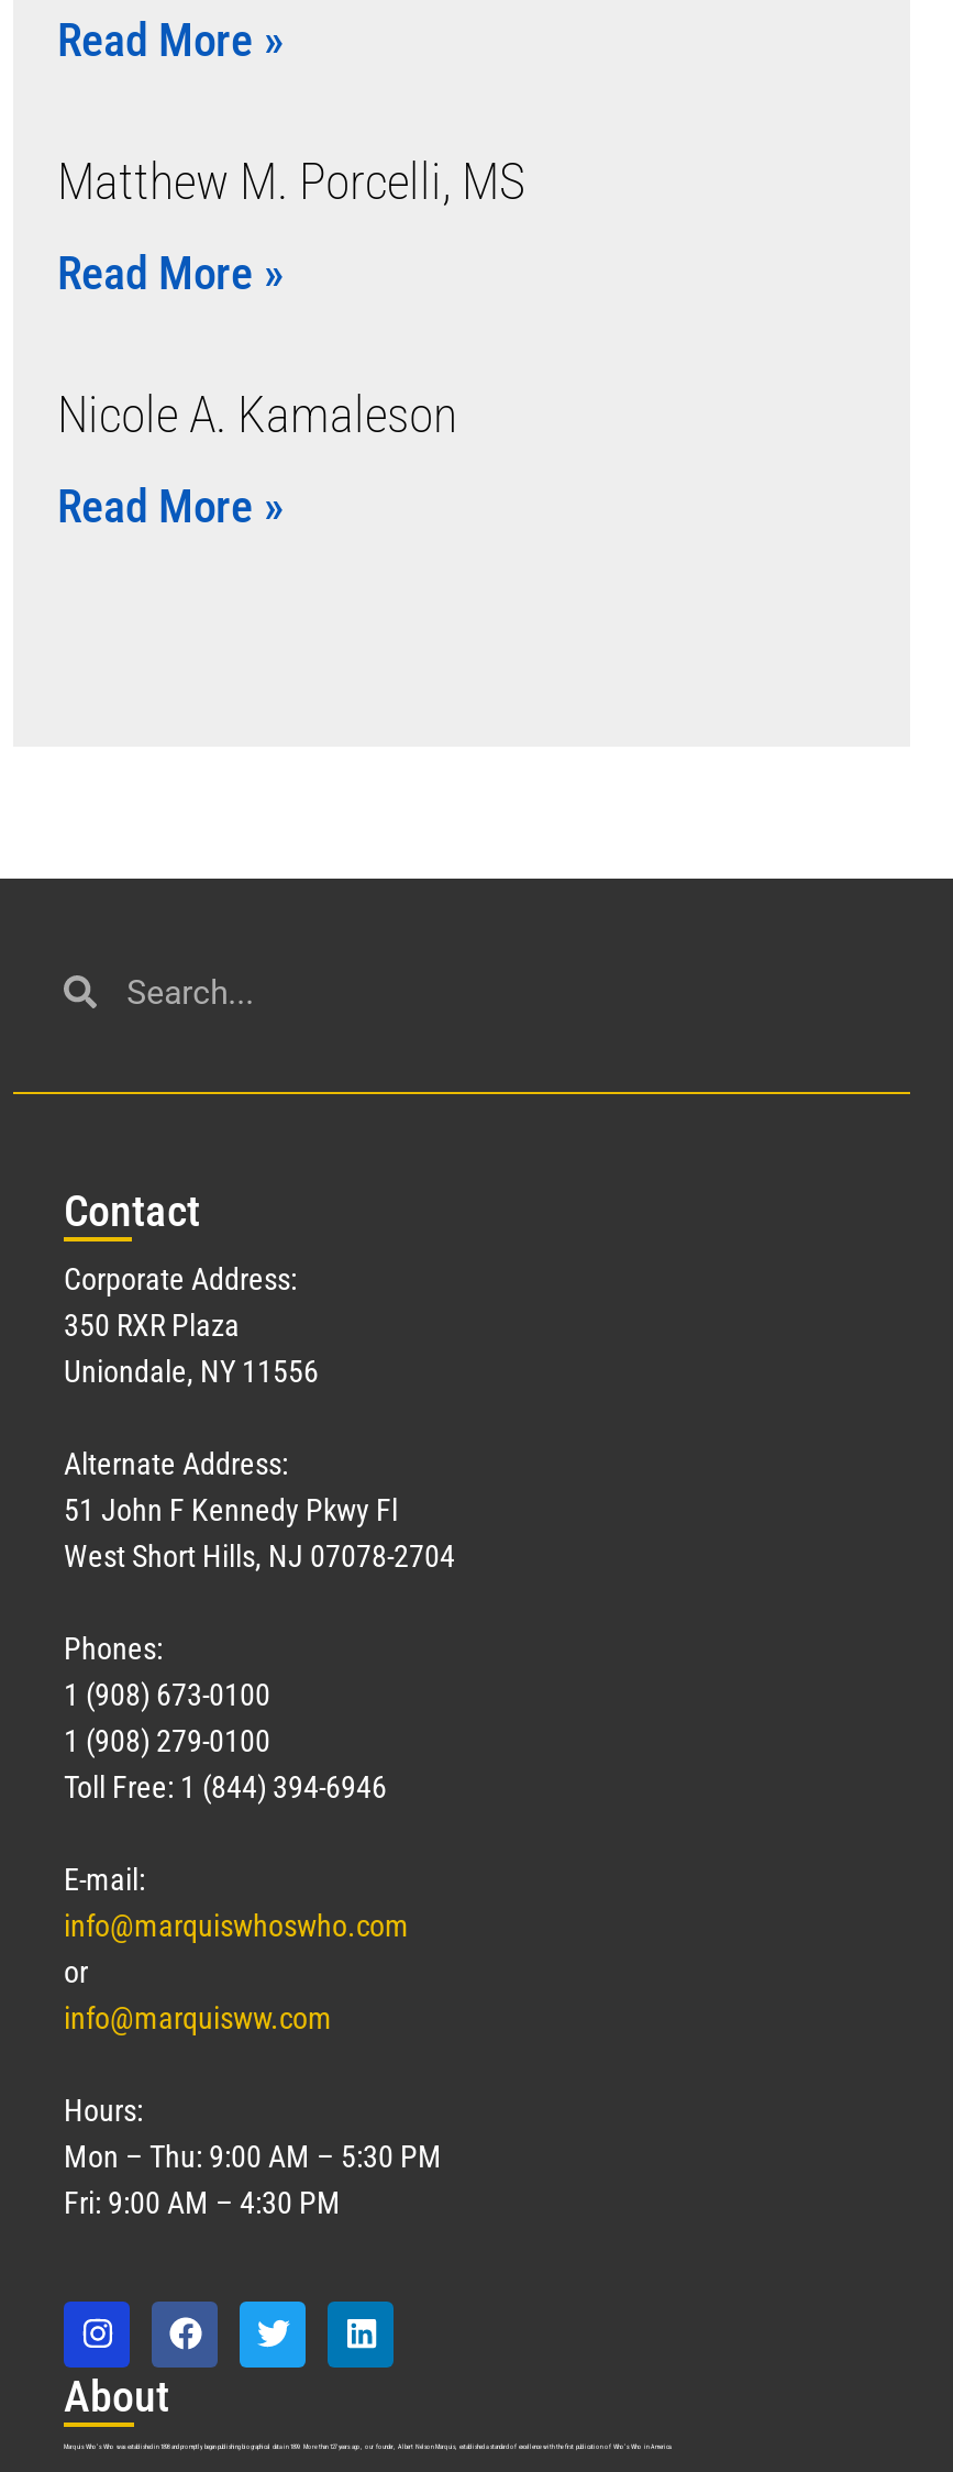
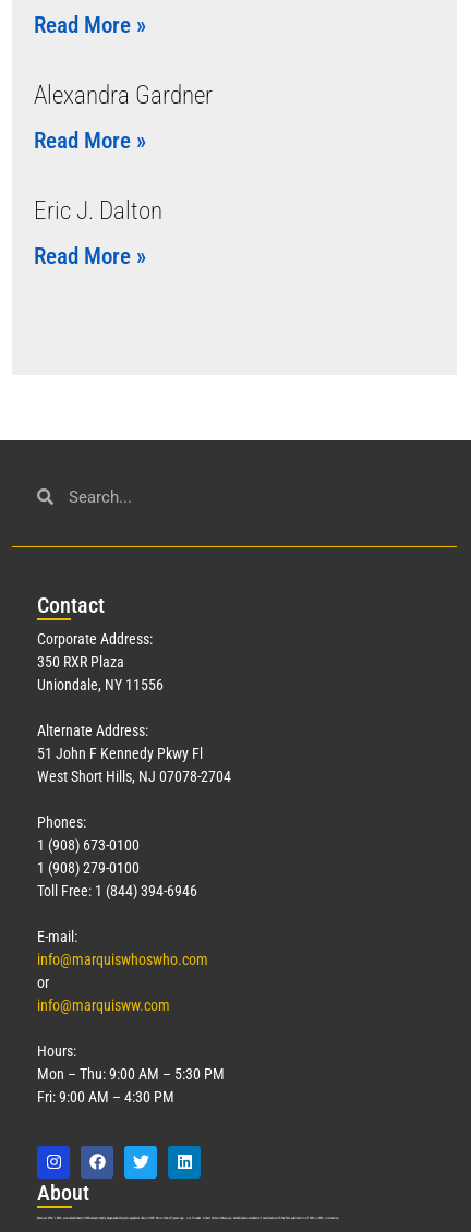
- Matthew M. Porcelli, MS
+ Alexandra Gardner

- Nicole A. Kamaleson
+ Eric J. Dalton
